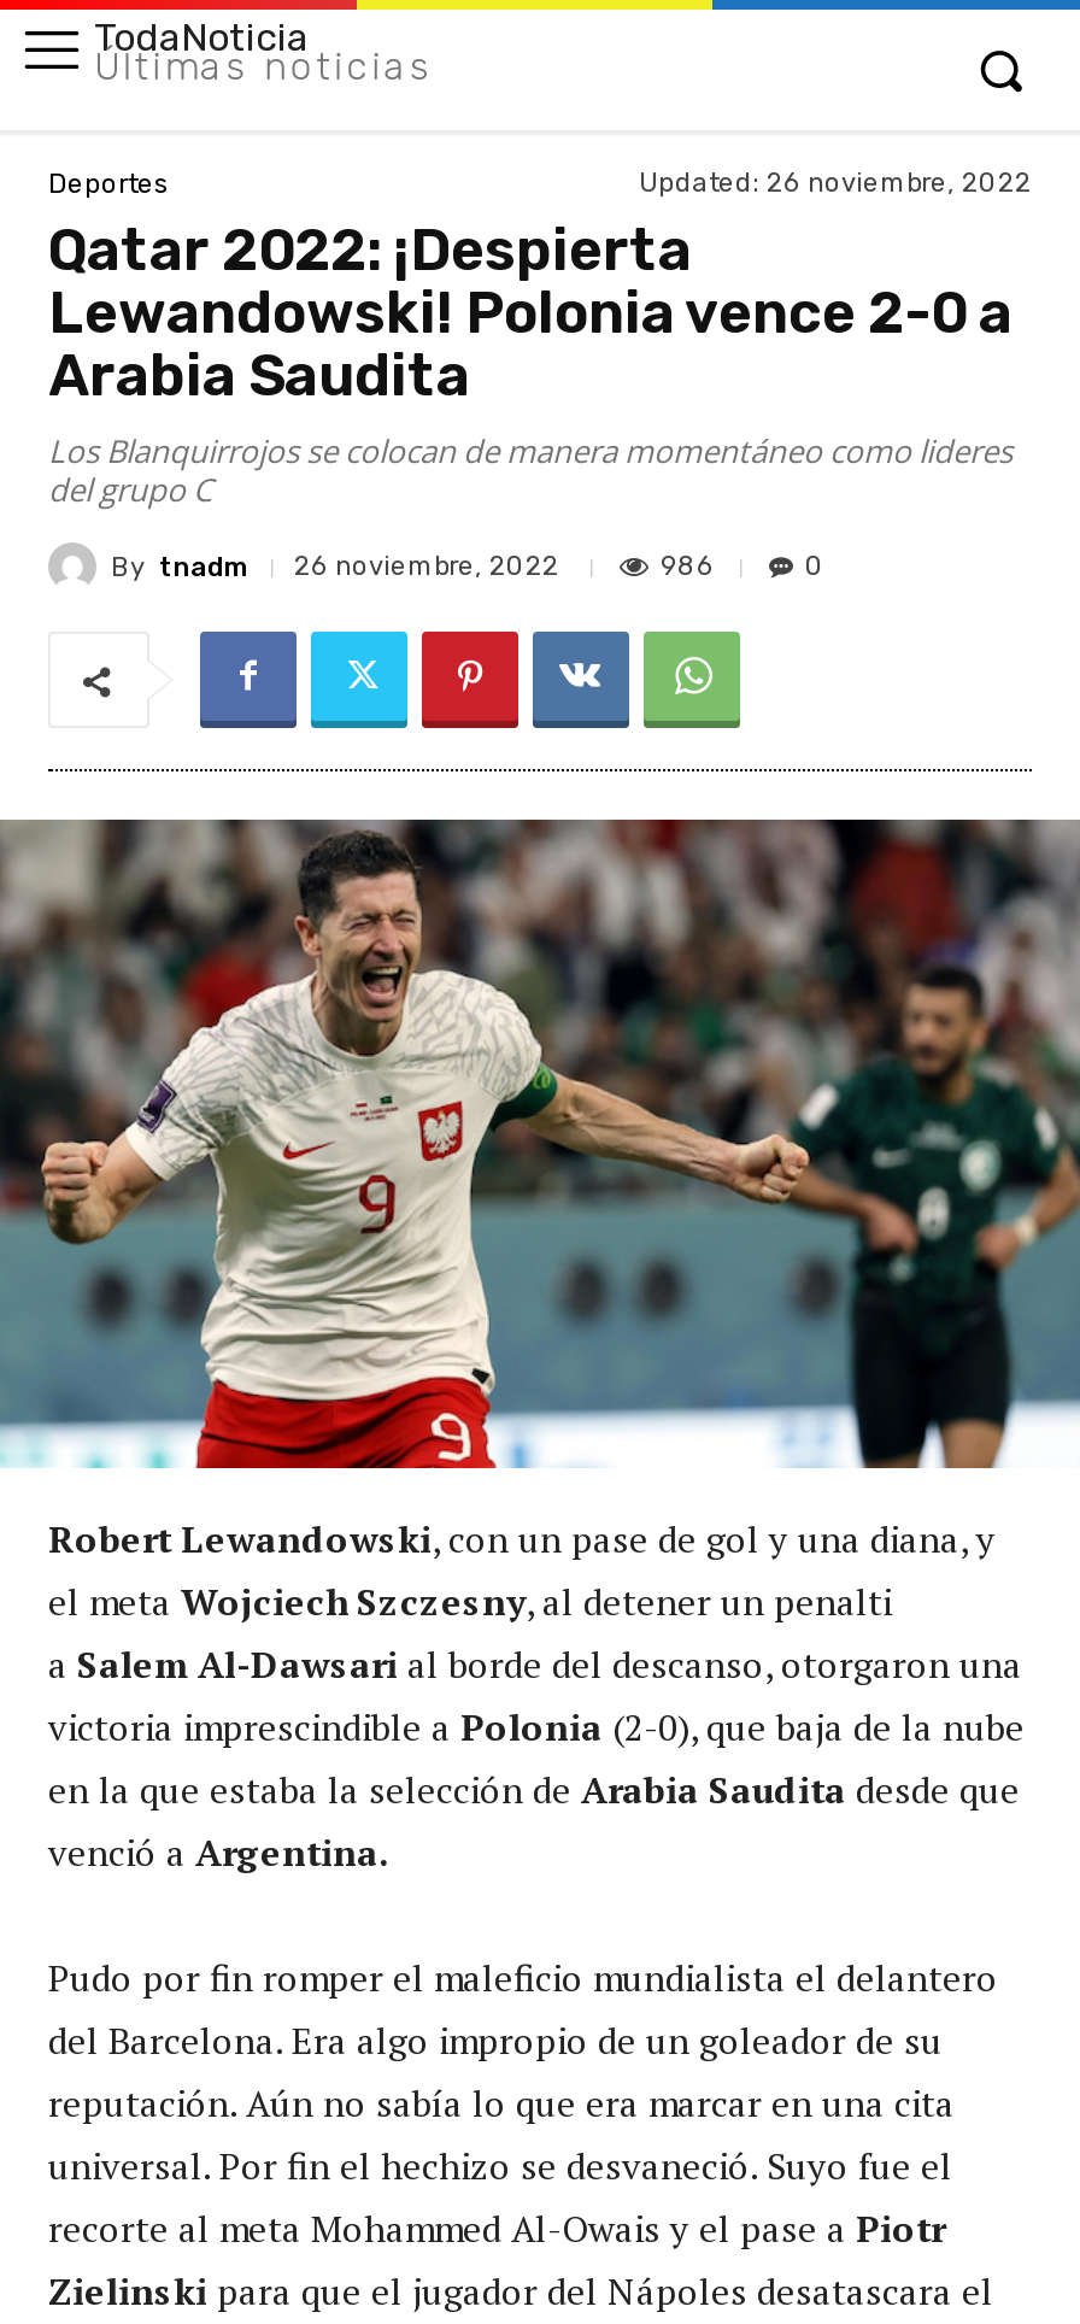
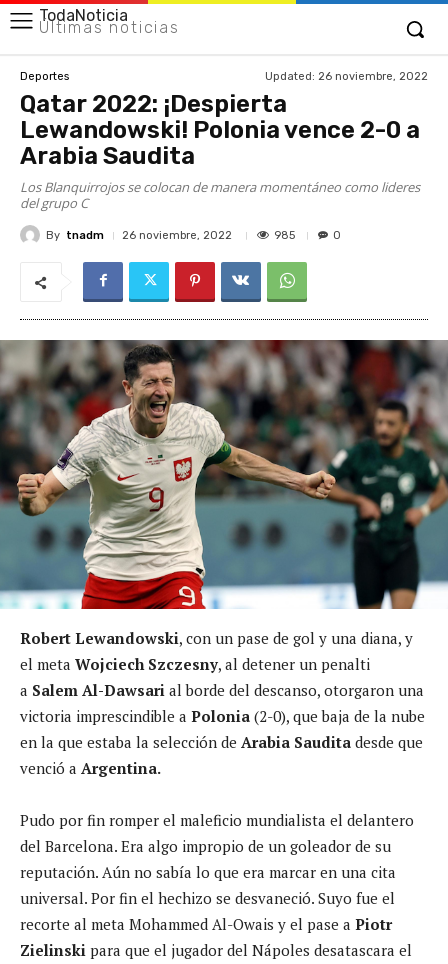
- 986
+ 985
